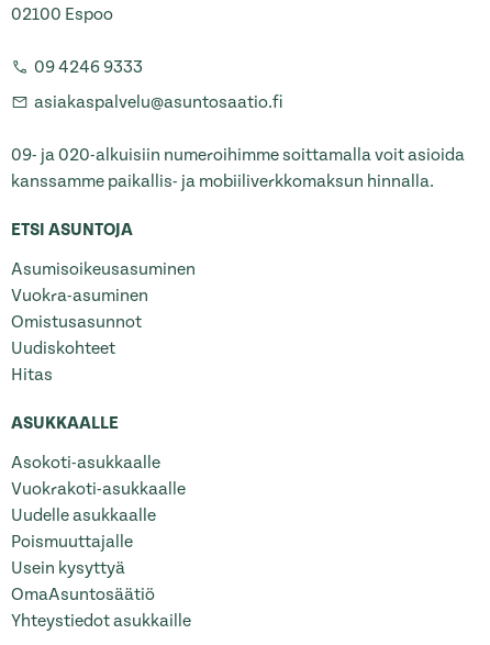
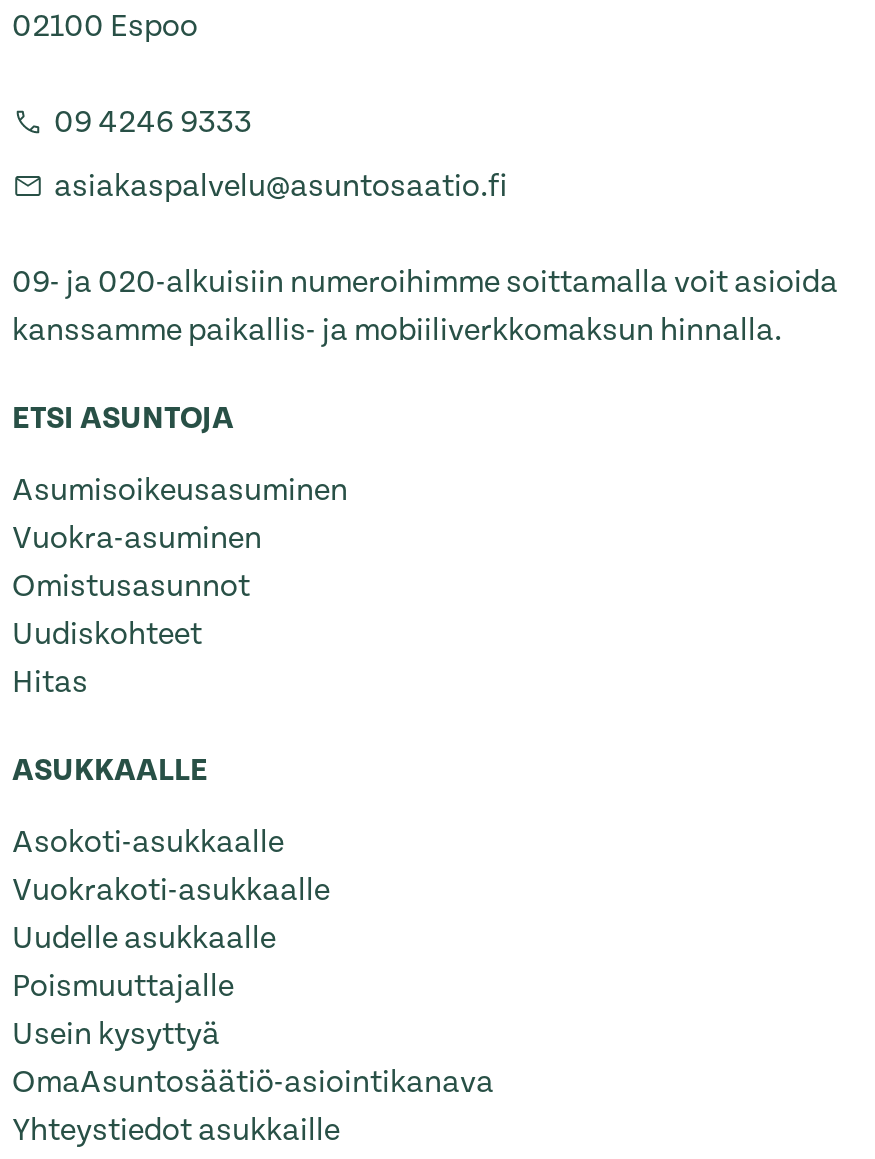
- OmaAsuntosäätiö
+ OmaAsuntosäätiö-asiointikanava
